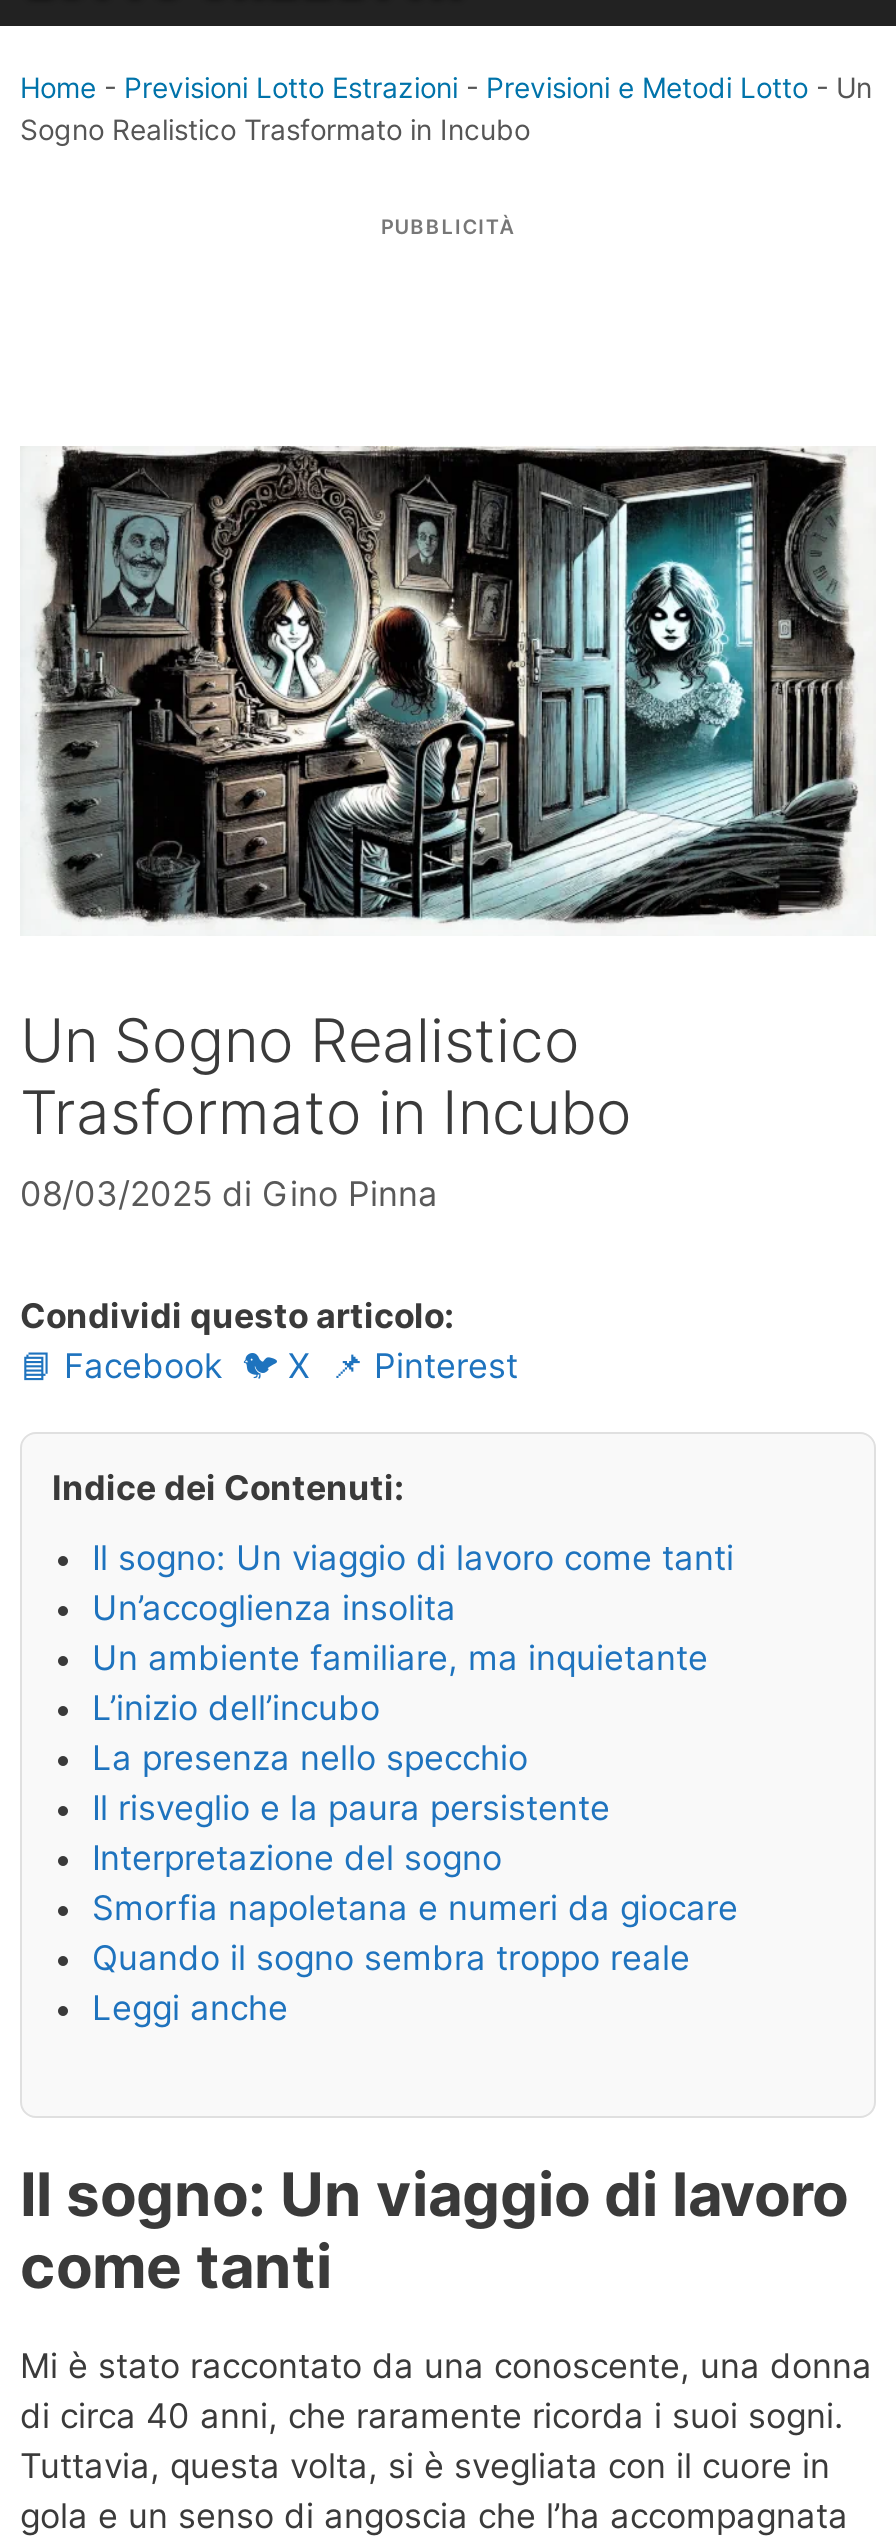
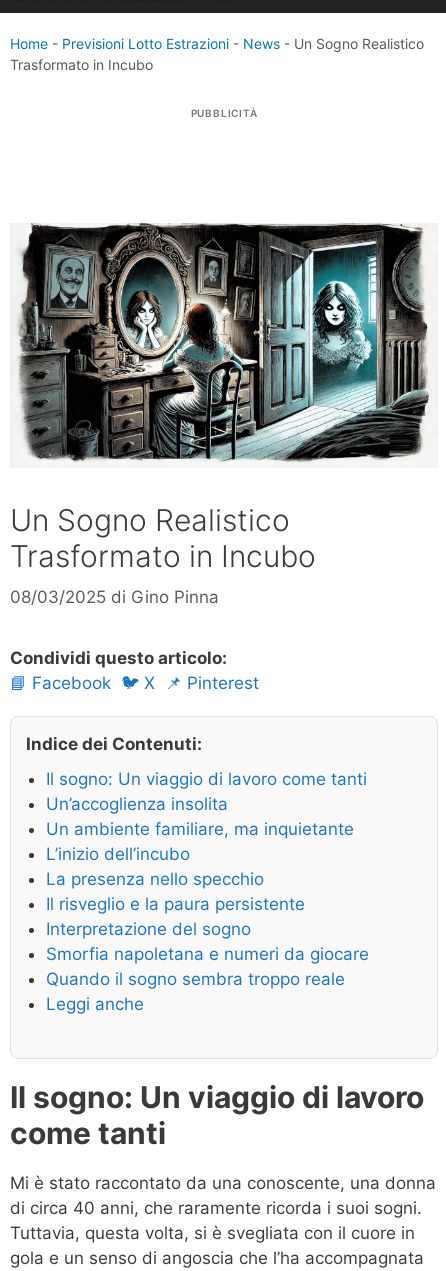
- Home - Previsioni Lotto Estrazioni - Previsioni e Metodi Lotto - Un
- Sogno Realistico Trasformato in Incubo
+ Home - Previsioni Lotto Estrazioni - News - Un Sogno Realistico
+ Trasformato in Incubo
